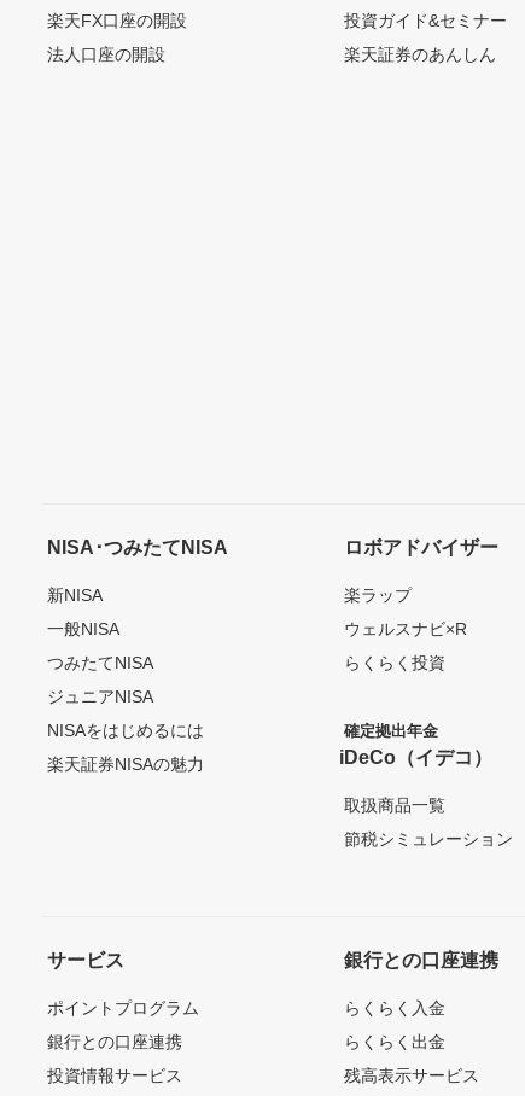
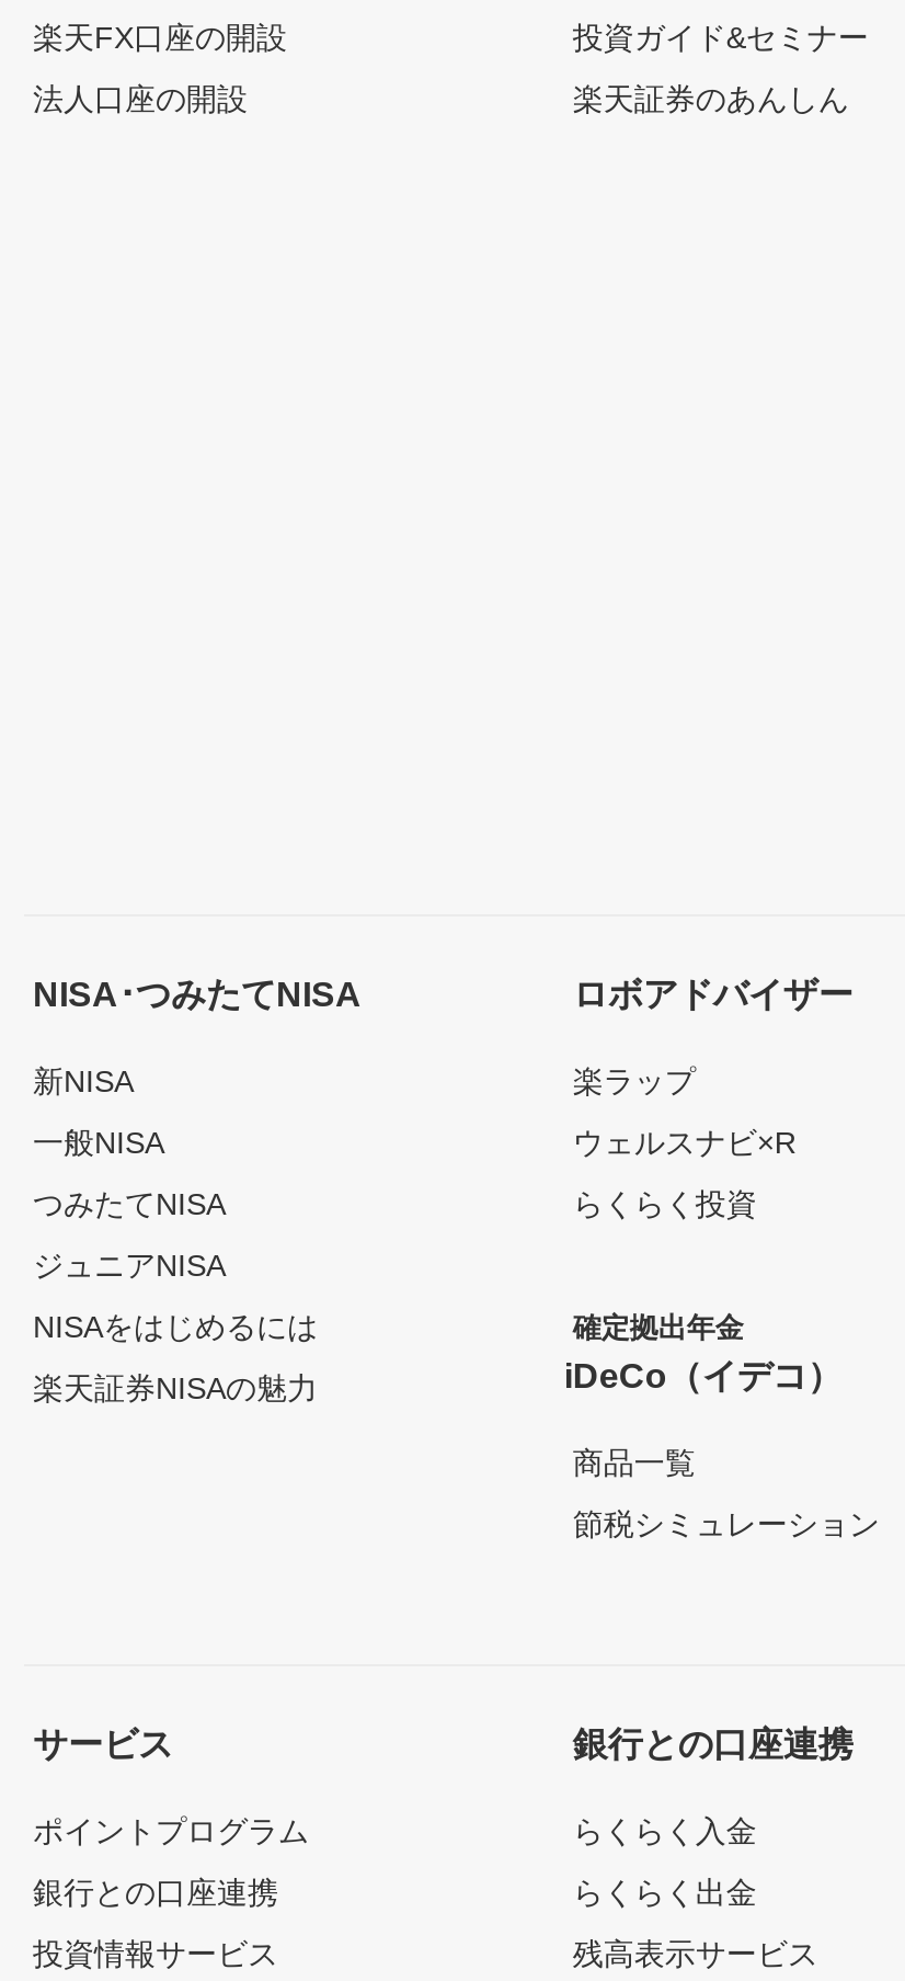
- 取扱商品一覧
+ 商品一覧
